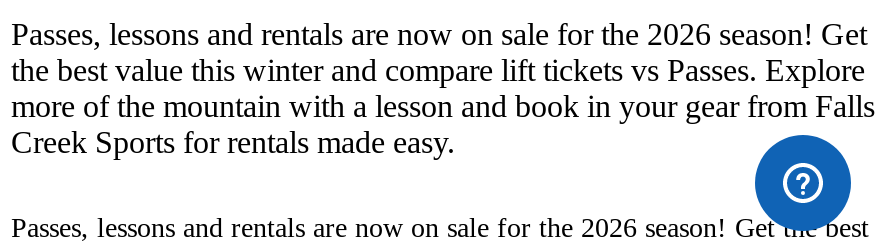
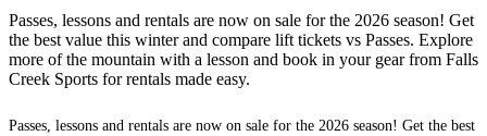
- [image]
